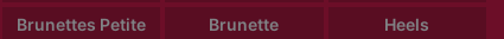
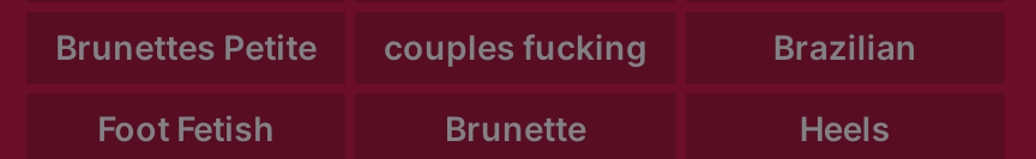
+ couples fucking
+ Brazilian
+ Foot Fetish
